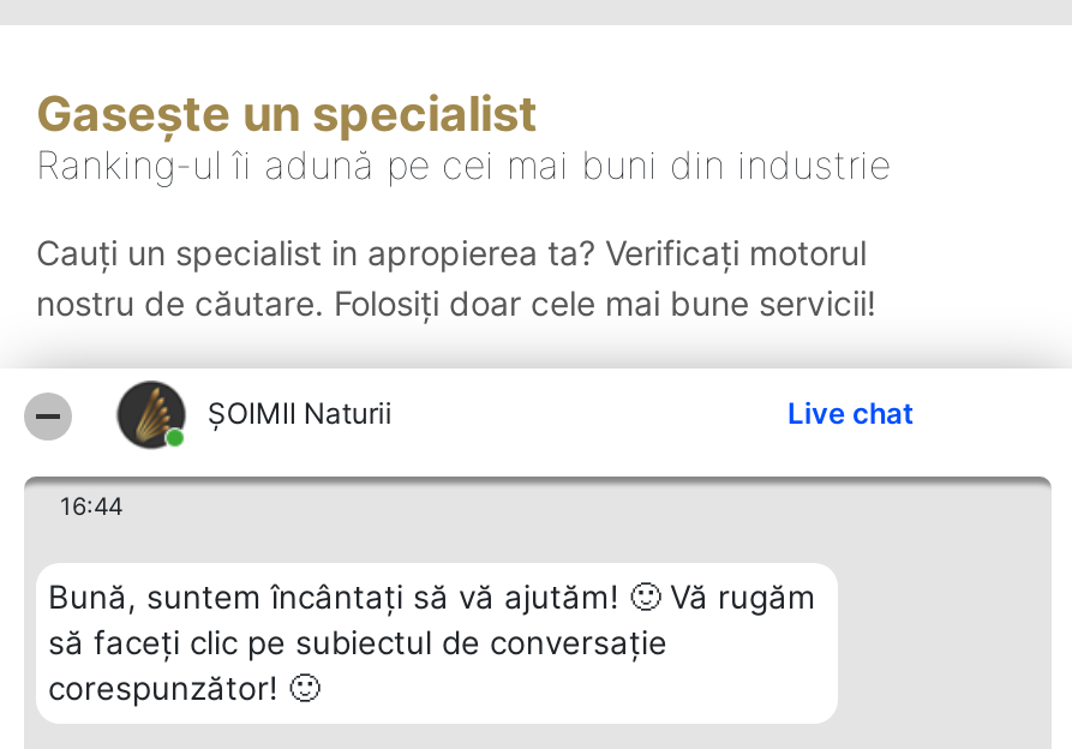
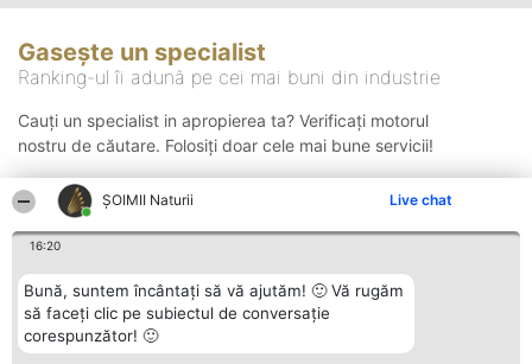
- 16:44
+ 16:20
